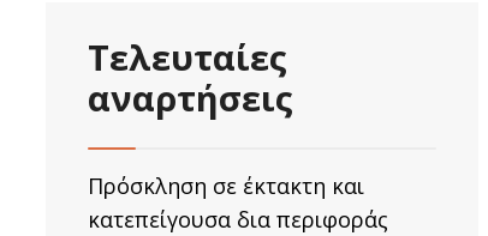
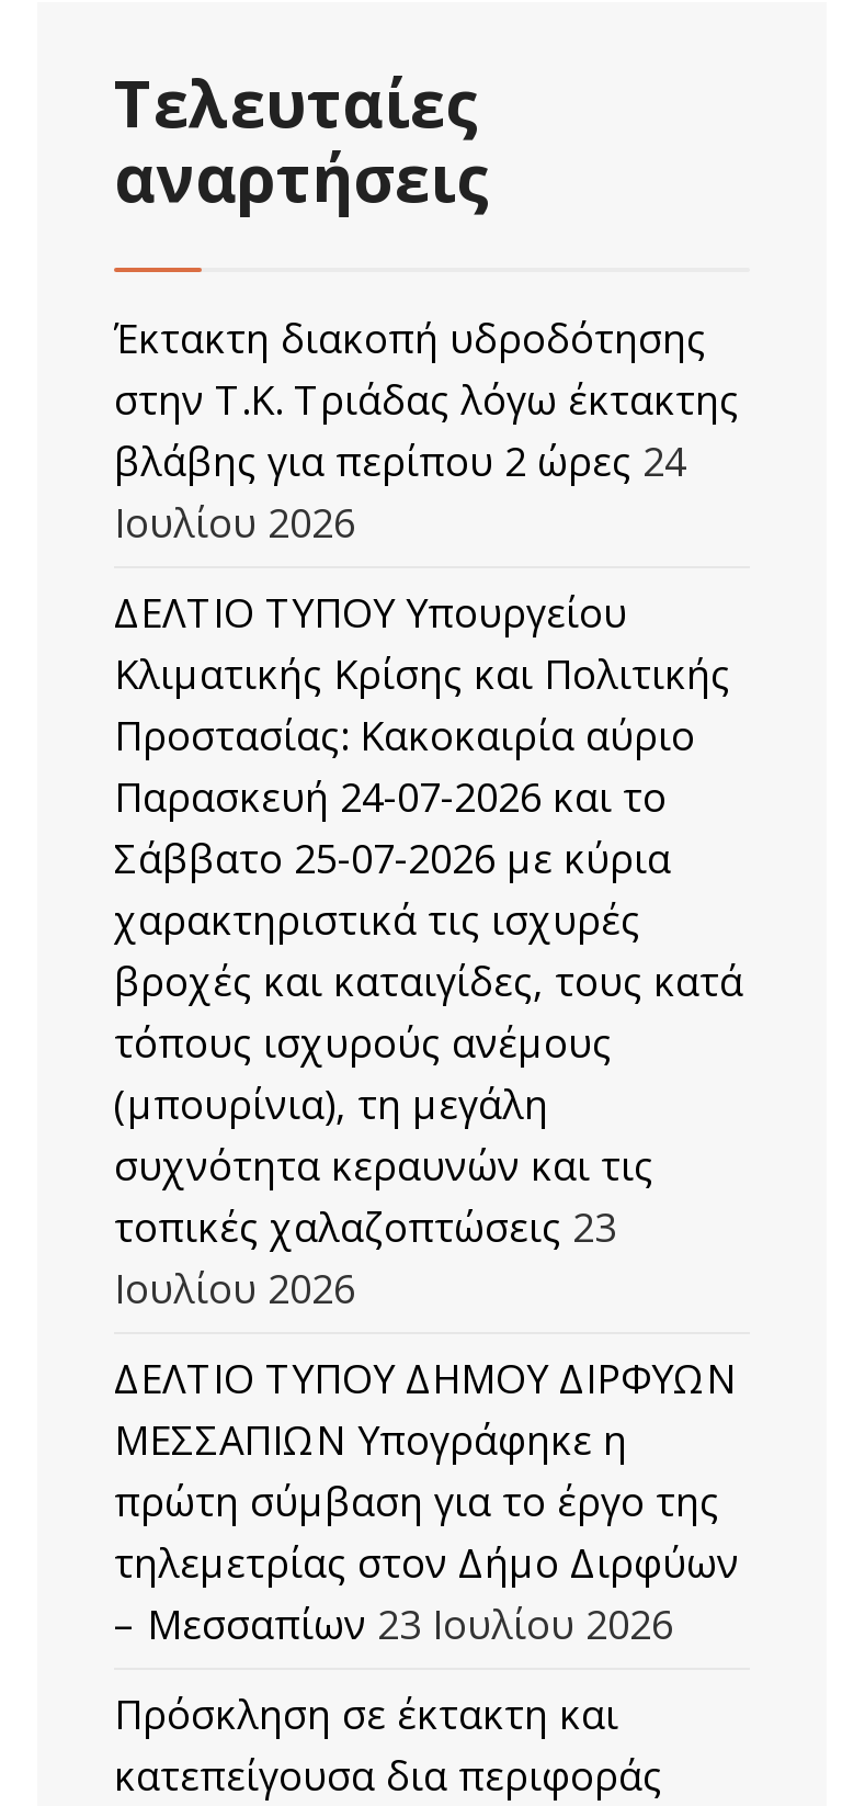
+ Έκτακτη διακοπή υδροδότησης
+ στην Τ.Κ. Τριάδας λόγω έκτακτης
+ βλάβης για περίπου 2 ώρες 24
+ Ιουλίου 2026
+ ΔΕΛΤΙΟ ΤΥΠΟΥ Υπουργείου
+ Κλιματικής Κρίσης και Πολιτικής
+ Προστασίας: Κακοκαιρία αύριο
+ Παρασκευή 24-07-2026 και το
+ Σάββατο 25-07-2026 με κύρια
+ χαρακτηριστικά τις ισχυρές
+ βροχές και καταιγίδες, τους κατά
+ τόπους ισχυρούς ανέμους
+ (μπουρίνια), τη μεγάλη
+ συχνότητα κεραυνών και τις
+ τοπικές χαλαζοπτώσεις 23
+ Ιουλίου 2026
+ ΔΕΛΤΙΟ ΤΥΠΟΥ ΔΗΜΟΥ ΔΙΡΦΥΩΝ
+ ΜΕΣΣΑΠΙΩΝ Υπογράφηκε η
+ πρώτη σύμβαση για το έργο της
+ τηλεμετρίας στον Δήμο Διρφύων
+ – Μεσσαπίων 23 Ιουλίου 2026
